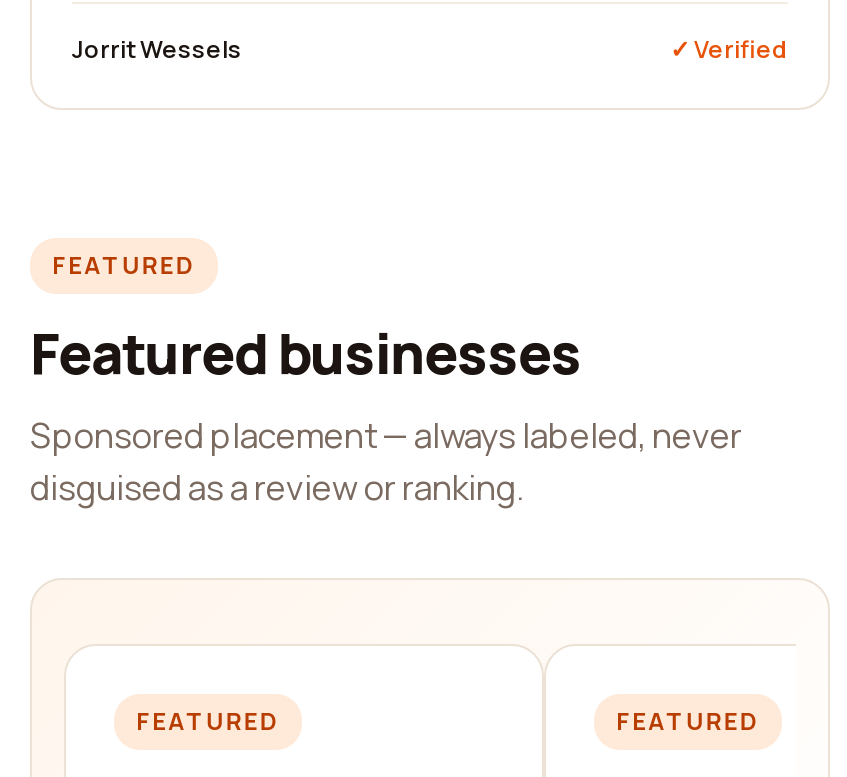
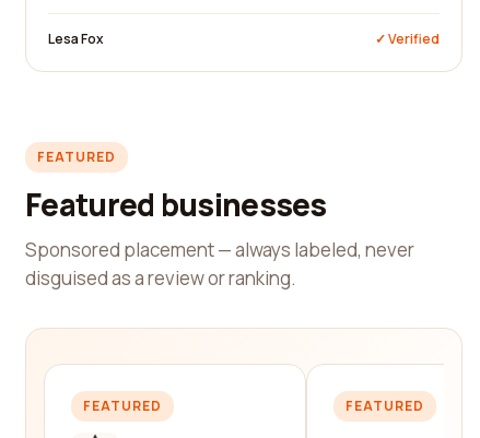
- Jorrit Wessels
+ Lesa Fox
